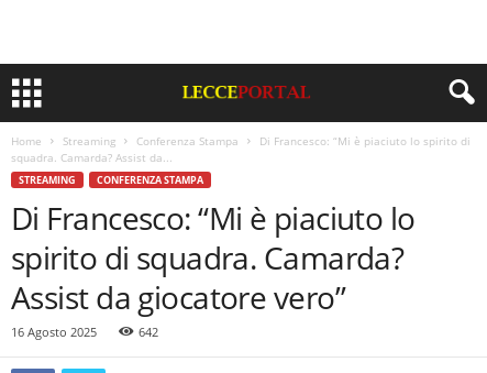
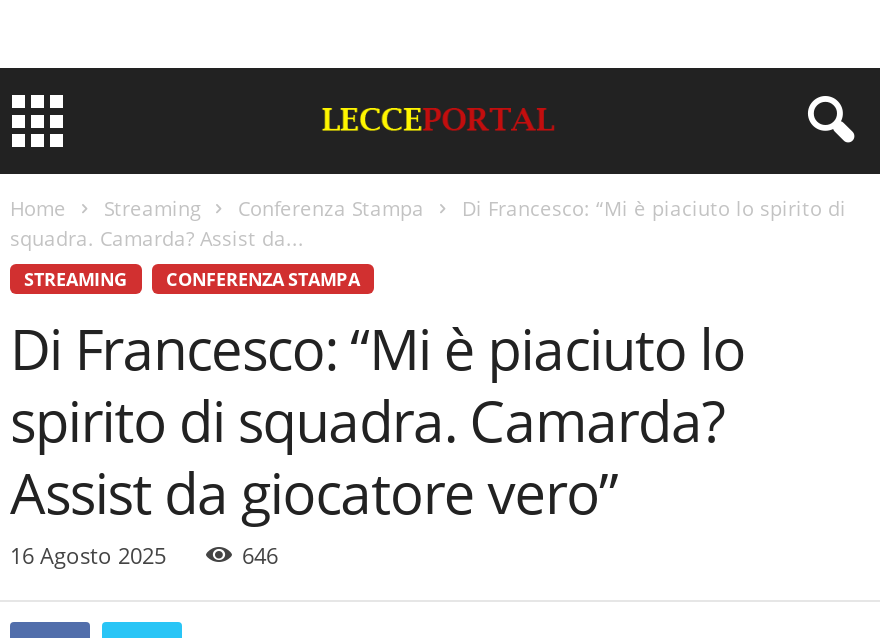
- 642
+ 646
